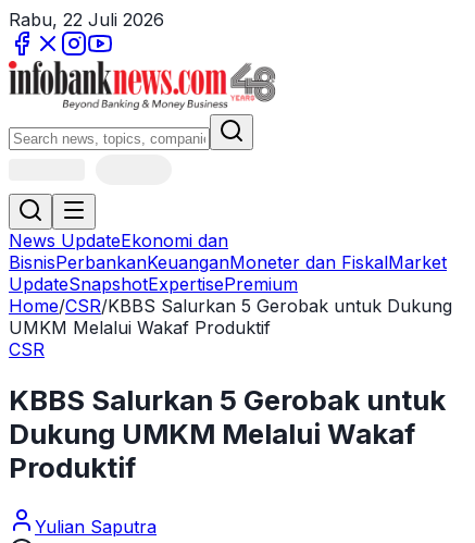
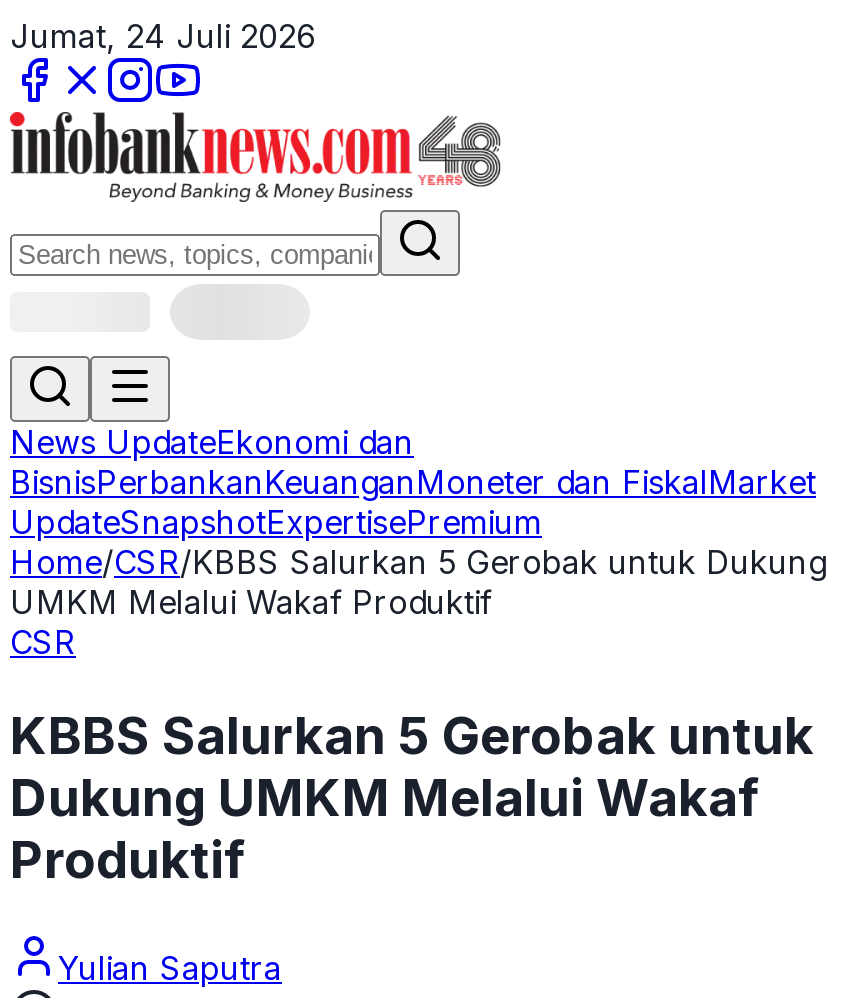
- Rabu, 22 Juli 2026
+ Jumat, 24 Juli 2026
